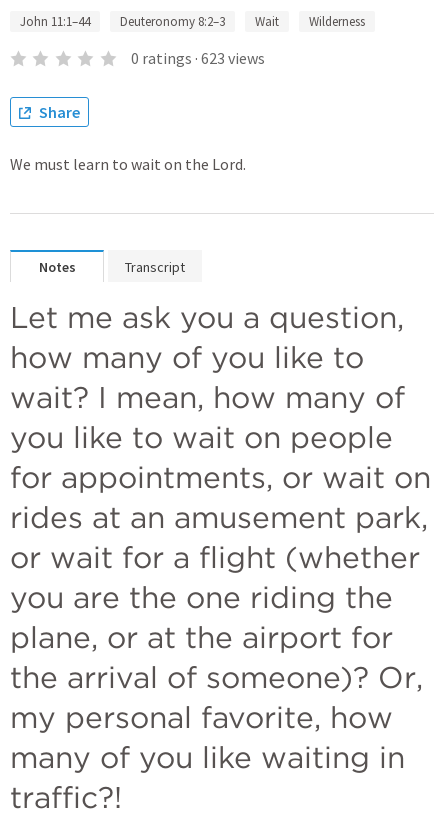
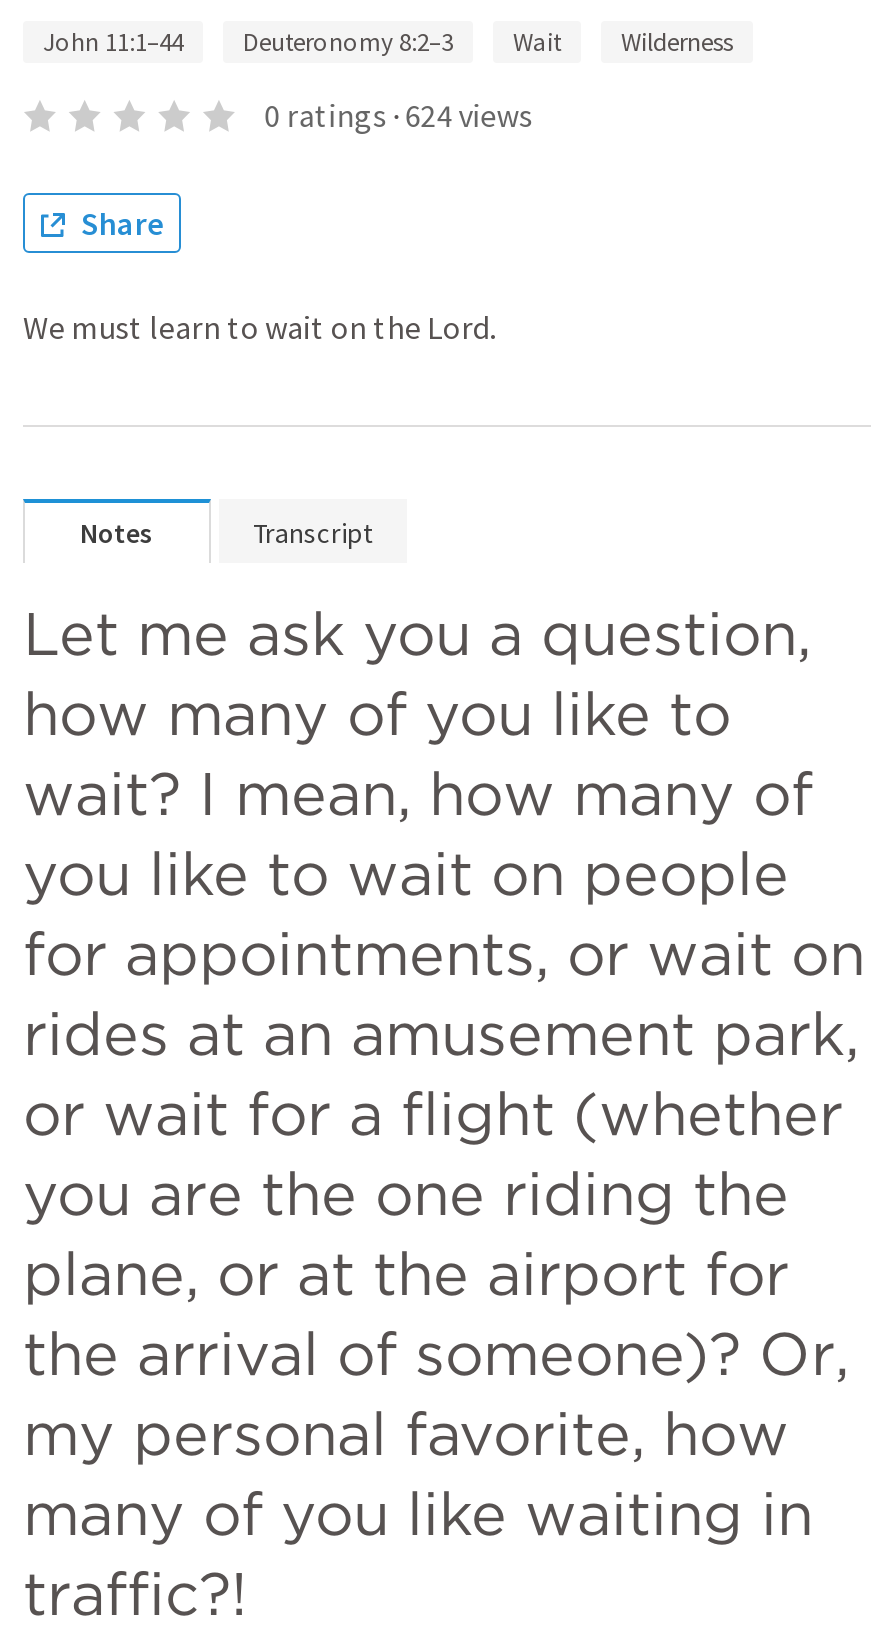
- 0 ratings · 623 views
+ 0 ratings · 624 views
